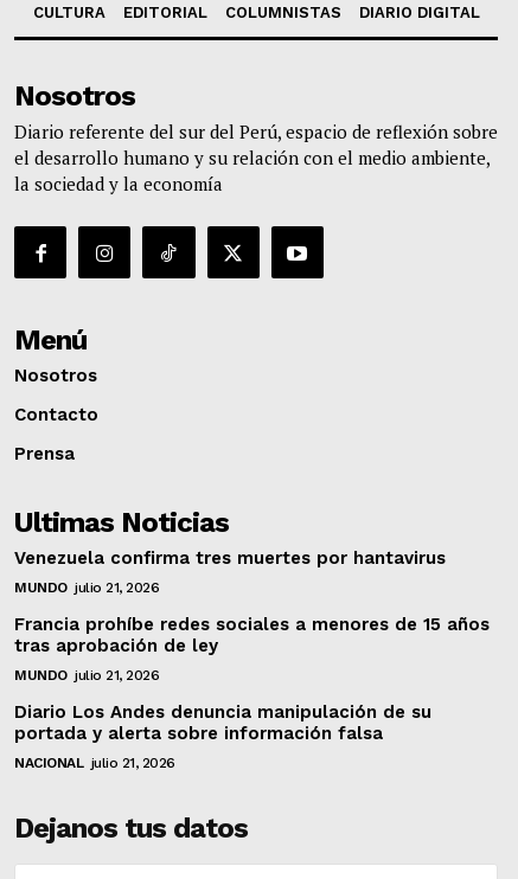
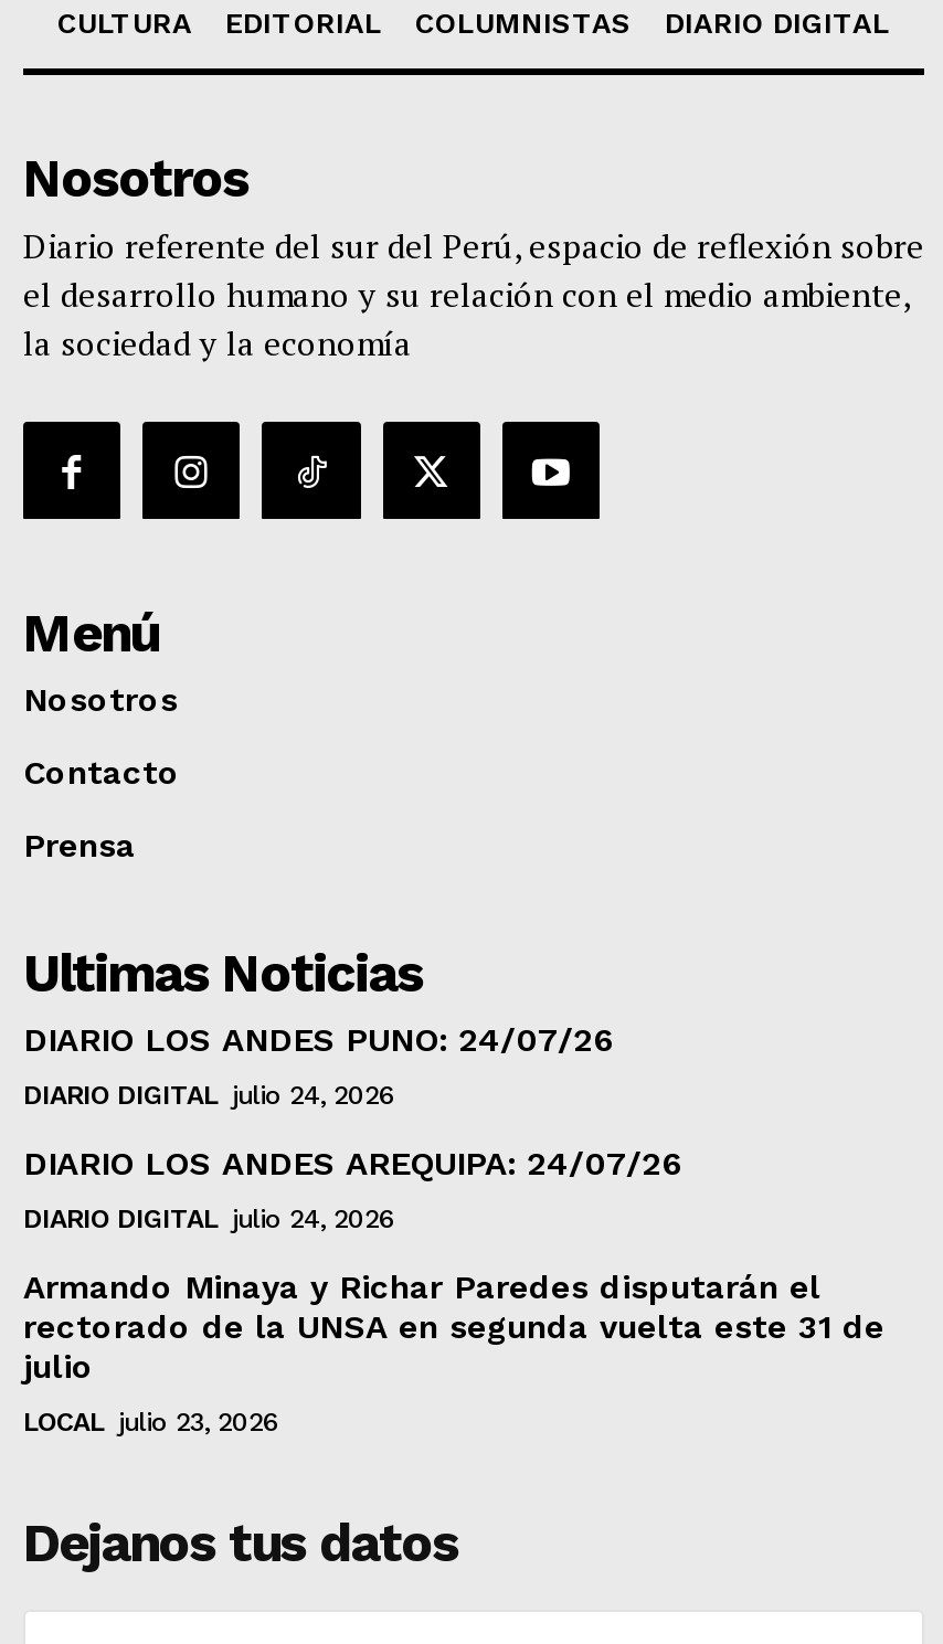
- Venezuela confirma tres muertes por hantavirus
+ DIARIO LOS ANDES PUNO: 24/07/26

- MUNDO julio 21, 2026
+ DIARIO DIGITAL julio 24, 2026

- Francia prohíbe redes sociales a menores de 15 años
- tras aprobación de ley
+ DIARIO LOS ANDES AREQUIPA: 24/07/26

- MUNDO julio 21, 2026
+ DIARIO DIGITAL julio 24, 2026

- Diario Los Andes denuncia manipulación de su
- portada y alerta sobre información falsa
+ Armando Minaya y Richar Paredes disputarán el
+ rectorado de la UNSA en segunda vuelta este 31 de
+ julio

- NACIONAL julio 21, 2026
+ LOCAL julio 23, 2026
